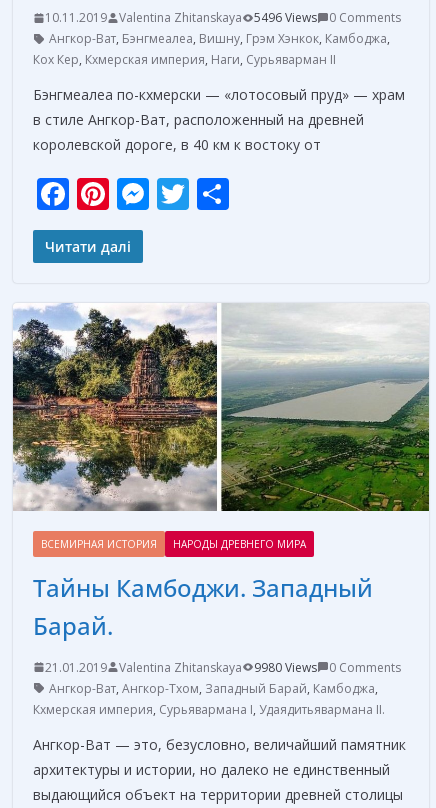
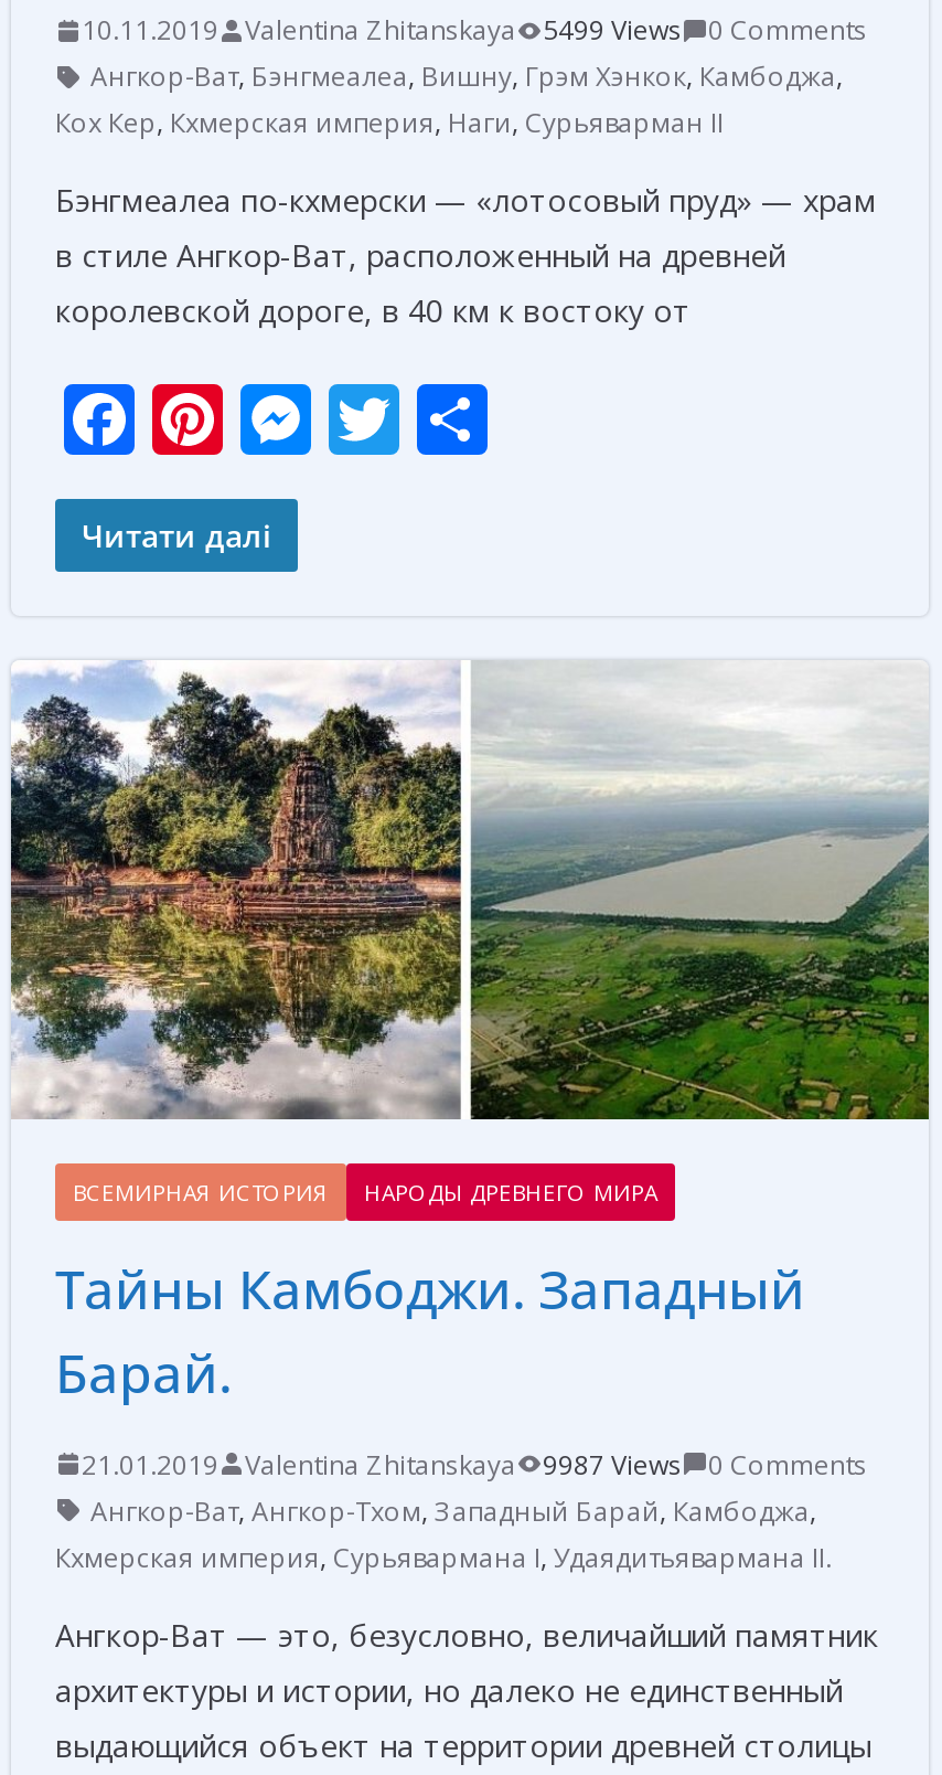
- 10.11.2019 Valentina Zhitanskaya 5496 Views 0 Comments
+ 10.11.2019 Valentina Zhitanskaya 5499 Views 0 Comments

- 21.01.2019 Valentina Zhitanskaya 9980 Views 0 Comments
+ 21.01.2019 Valentina Zhitanskaya 9987 Views 0 Comments
